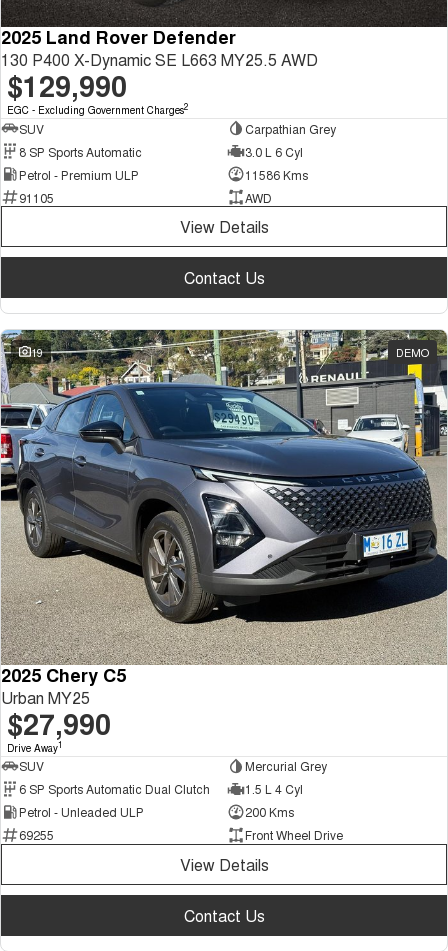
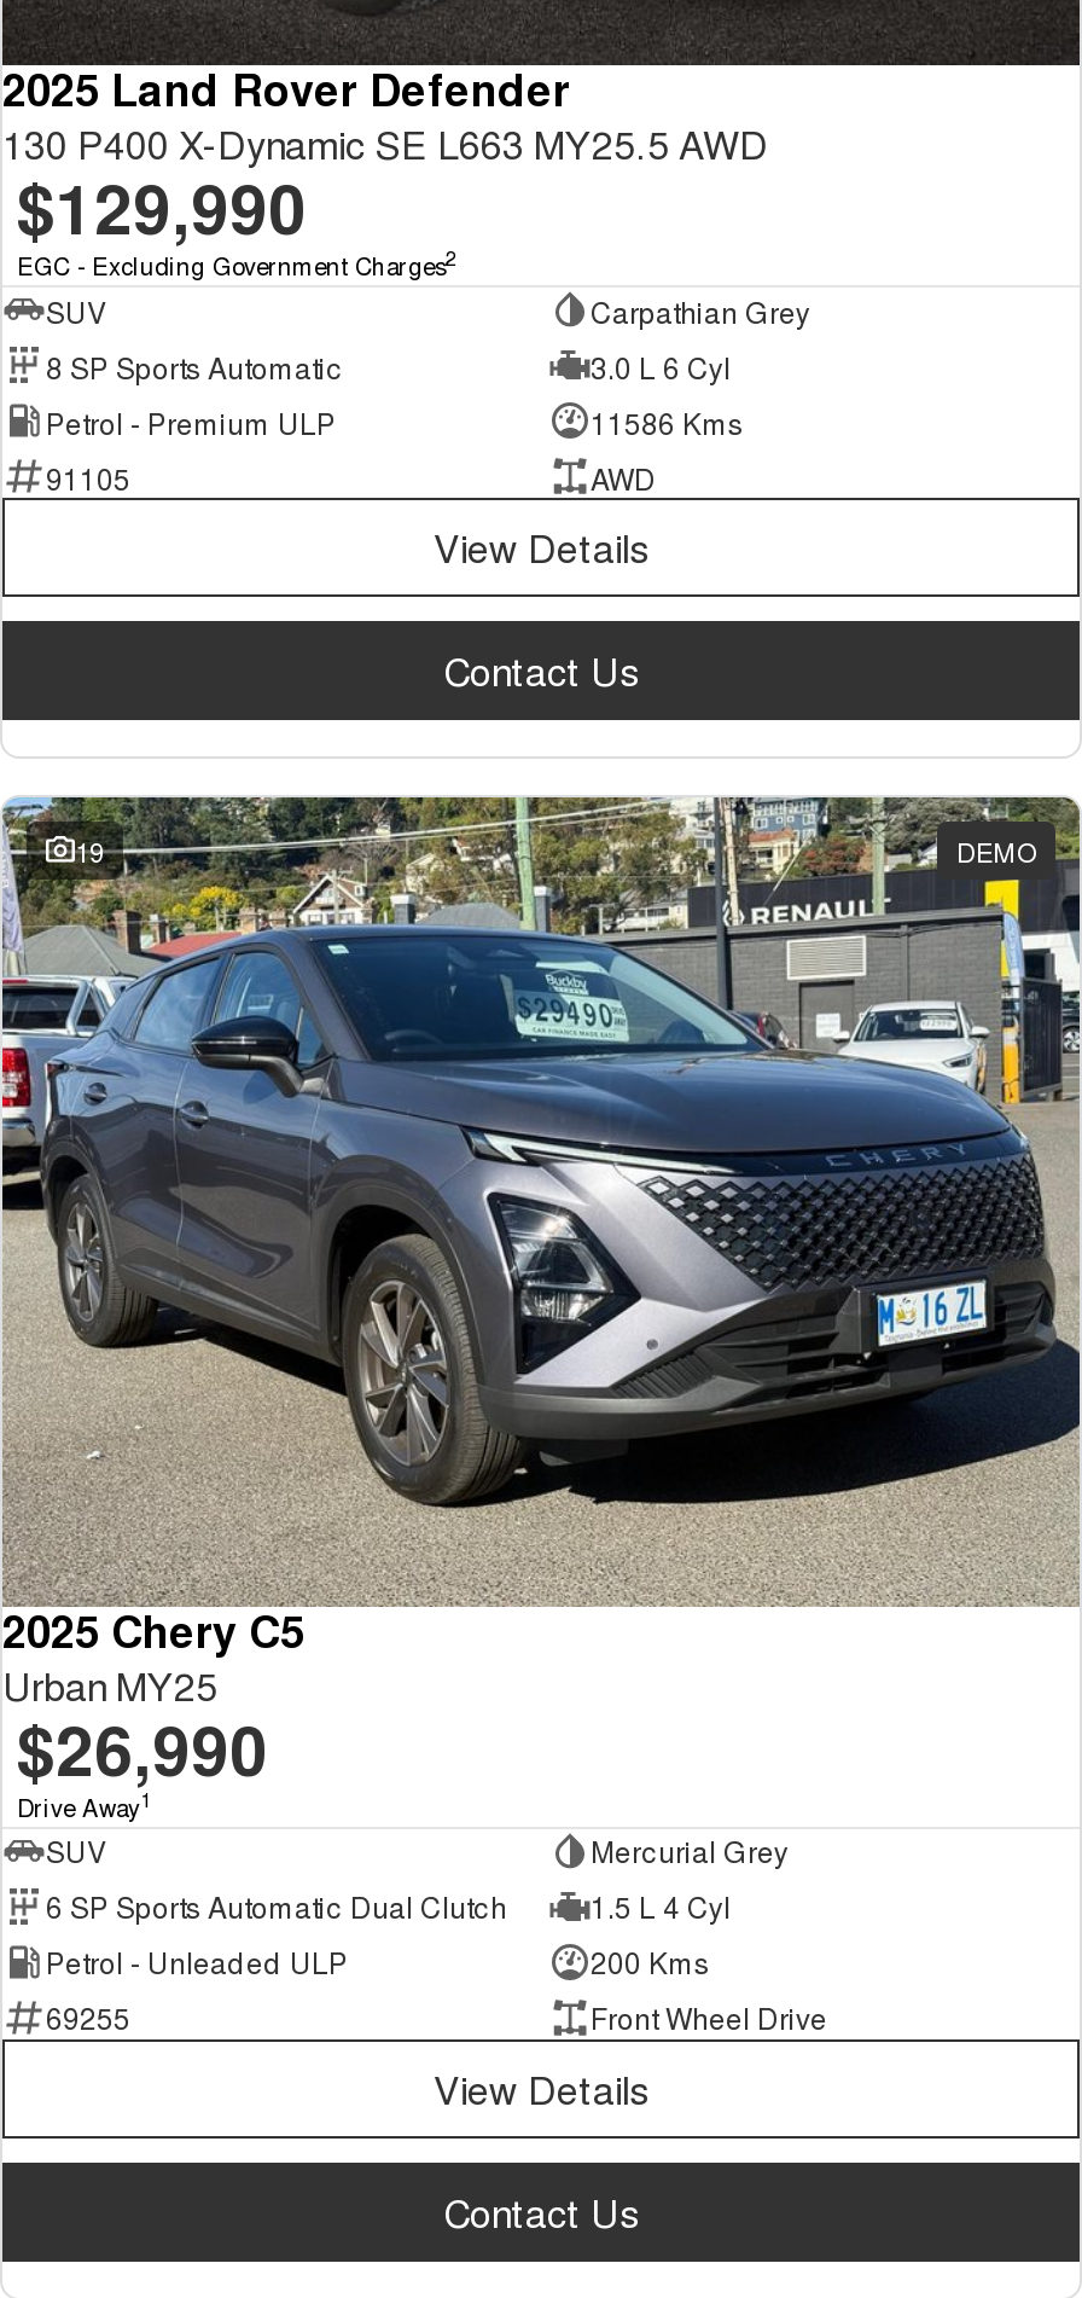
- $27,990
+ $26,990
